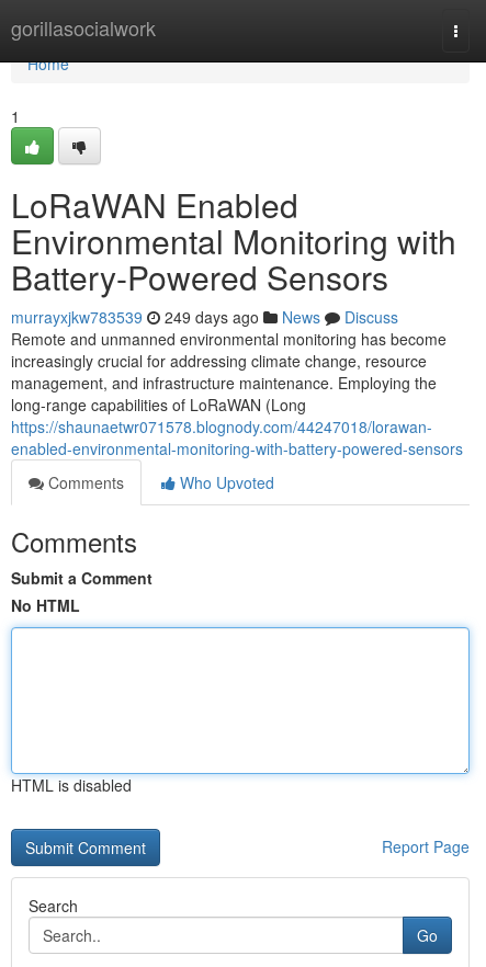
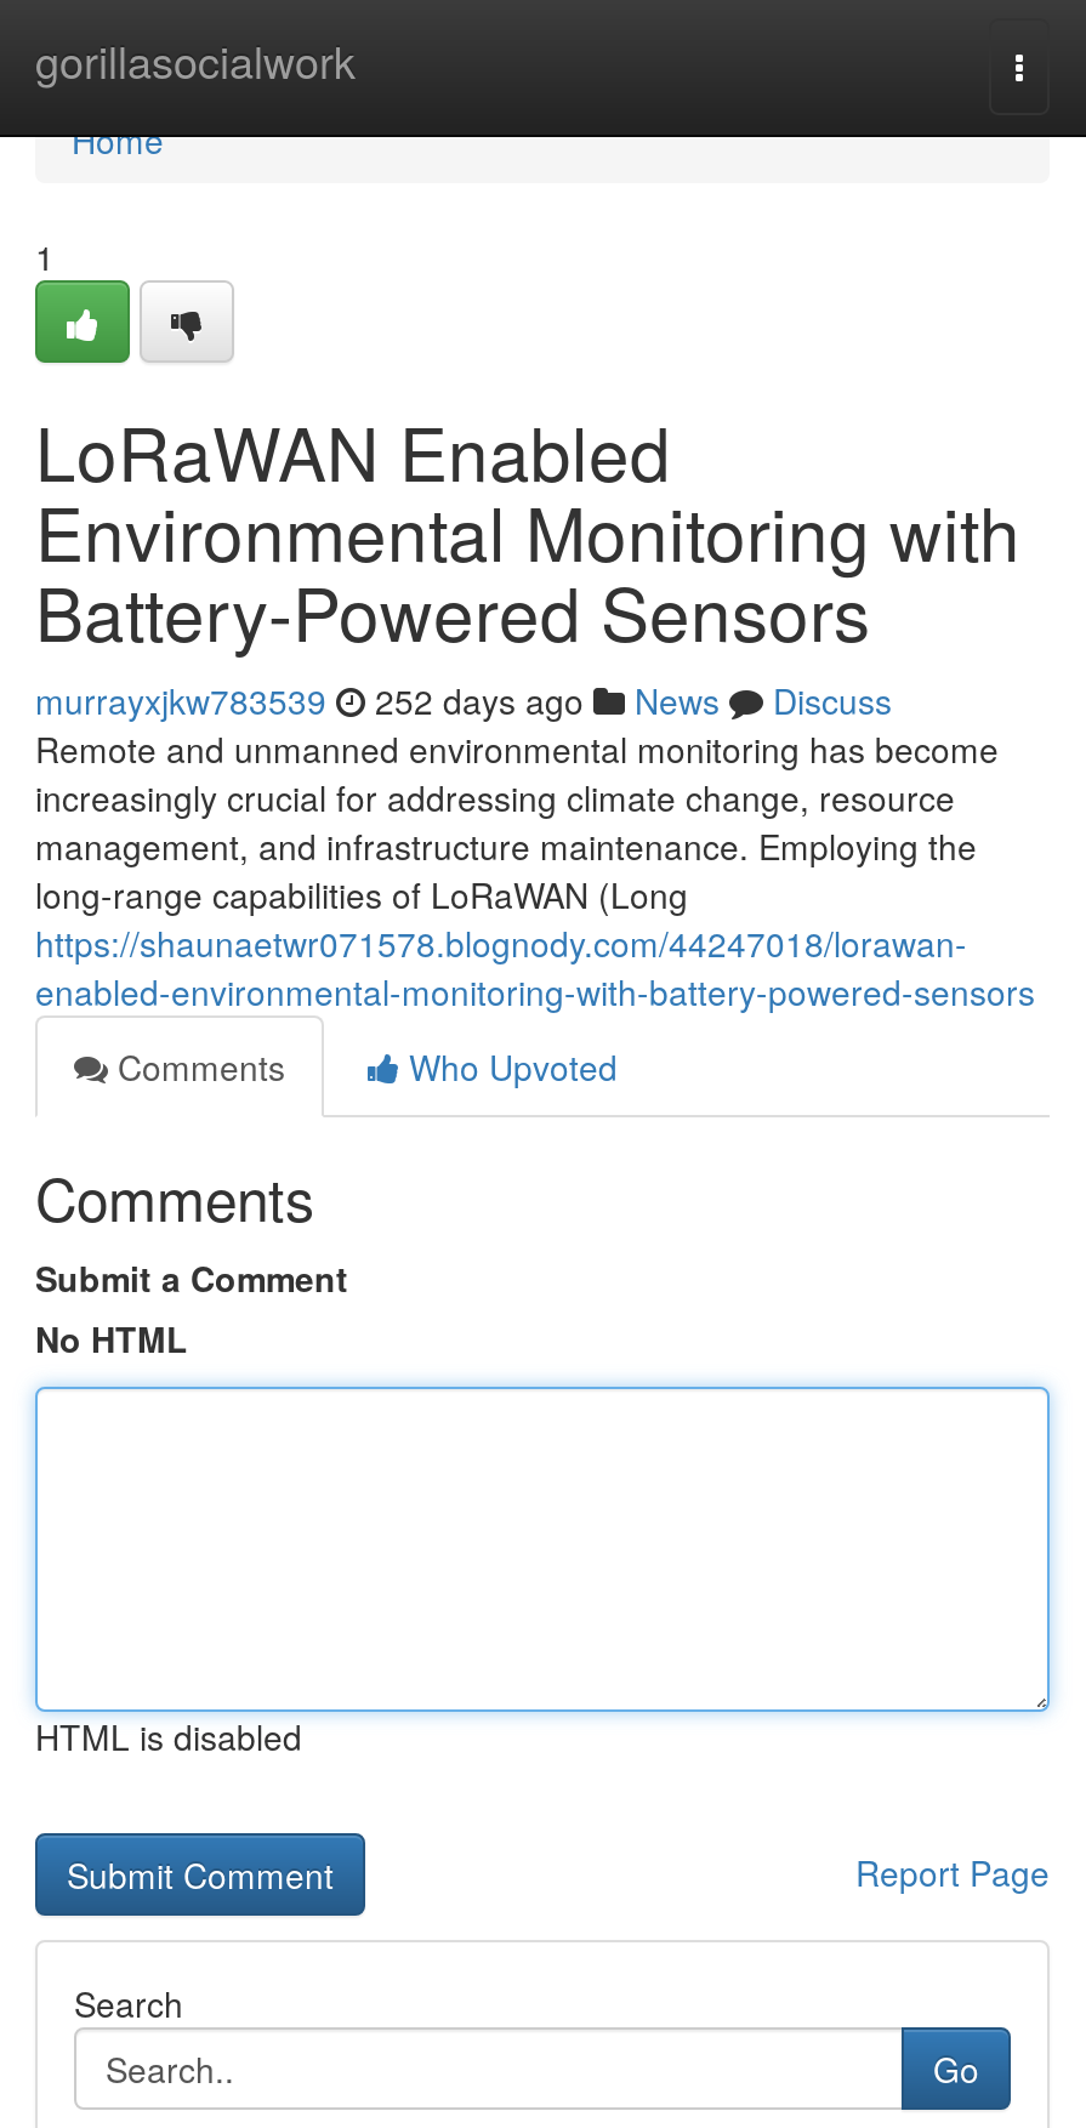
- murrayxjkw783539 249 days ago News Discuss
+ murrayxjkw783539 252 days ago News Discuss
